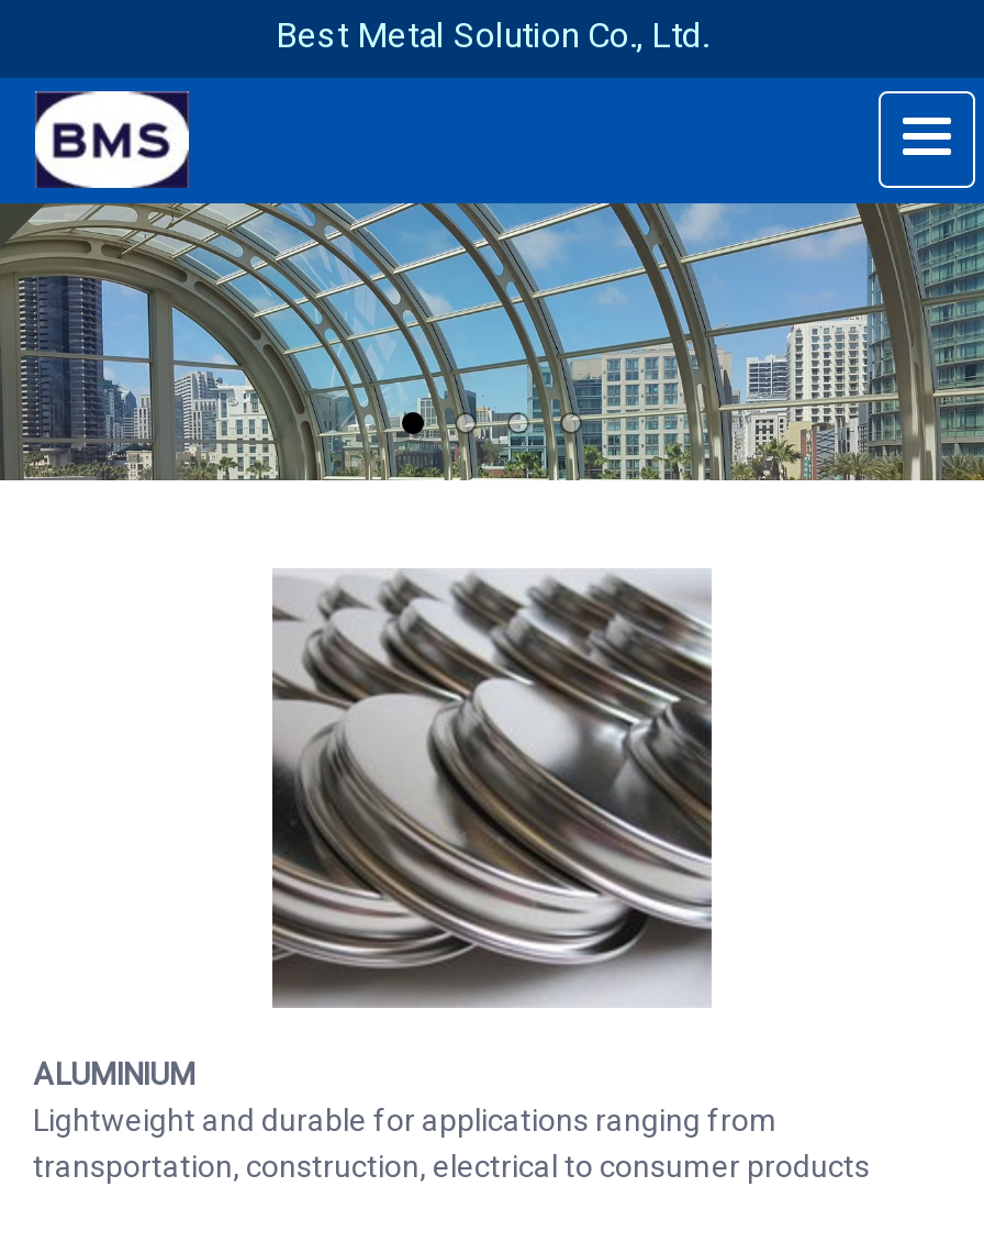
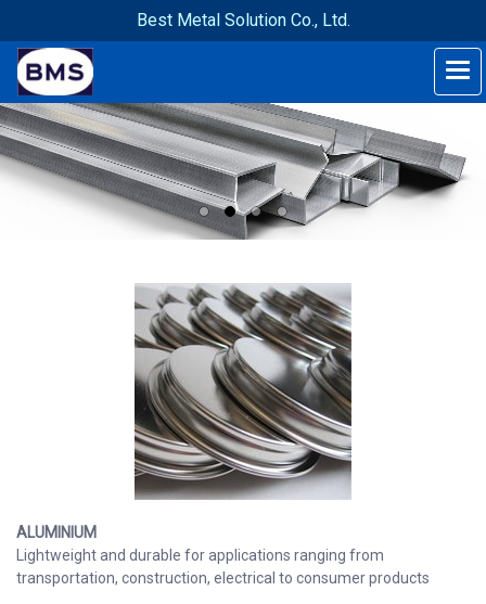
- [image]
+ [image]
